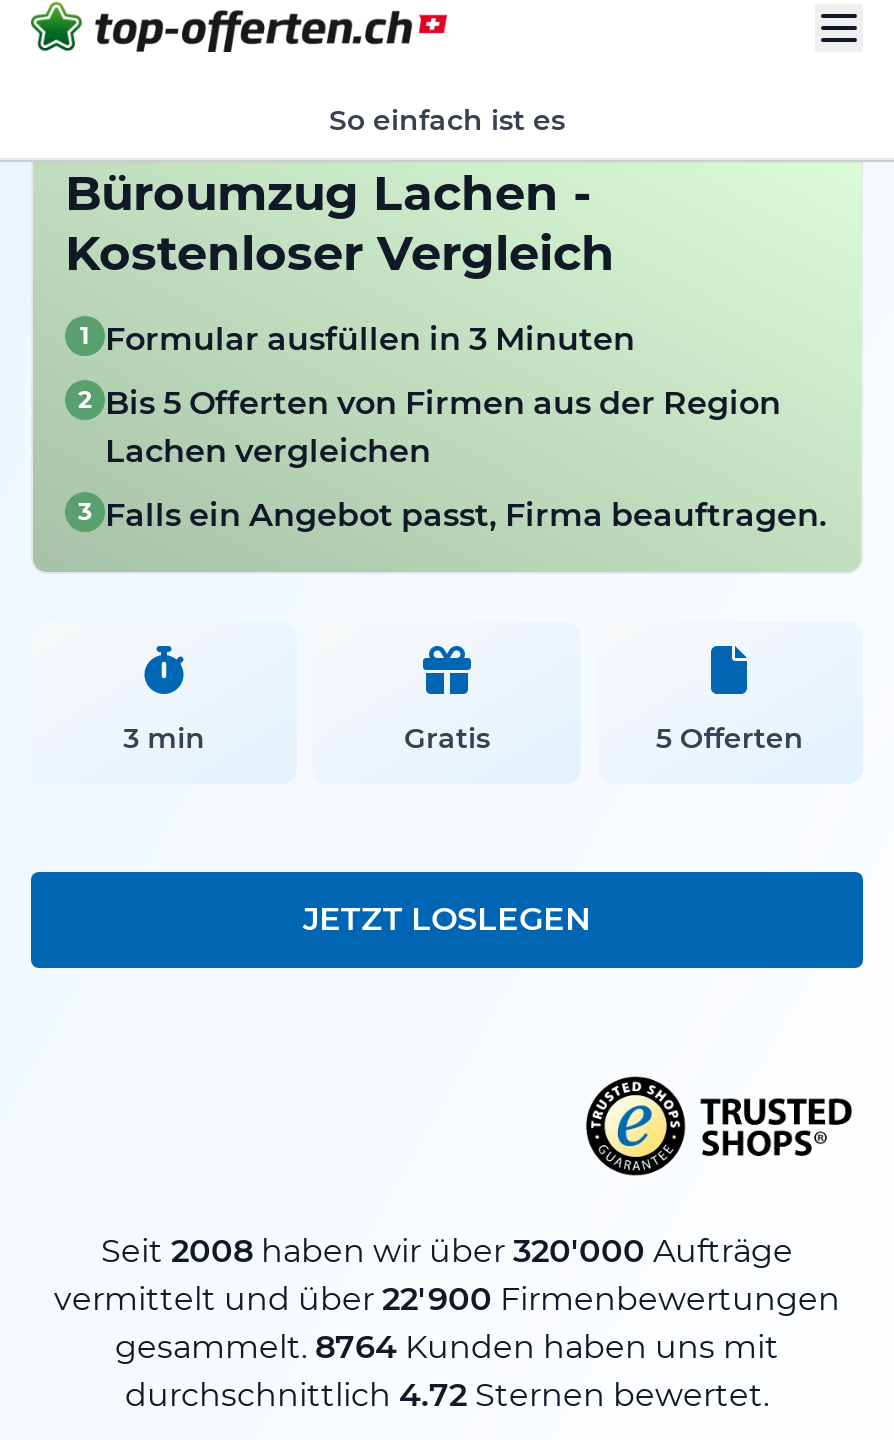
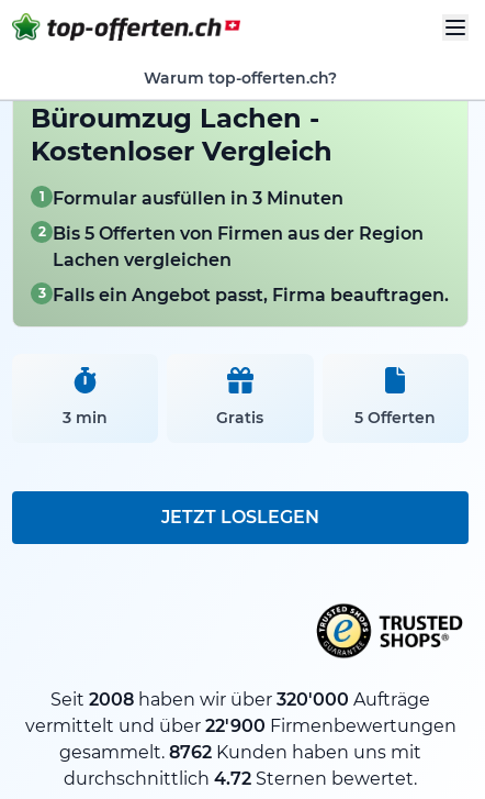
- So einfach ist es
+ Warum top-offerten.ch?

- gesammelt. 8764 Kunden haben uns mit
+ gesammelt. 8762 Kunden haben uns mit
